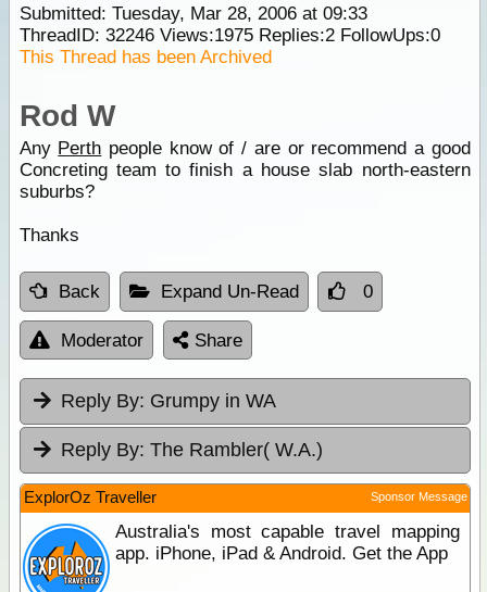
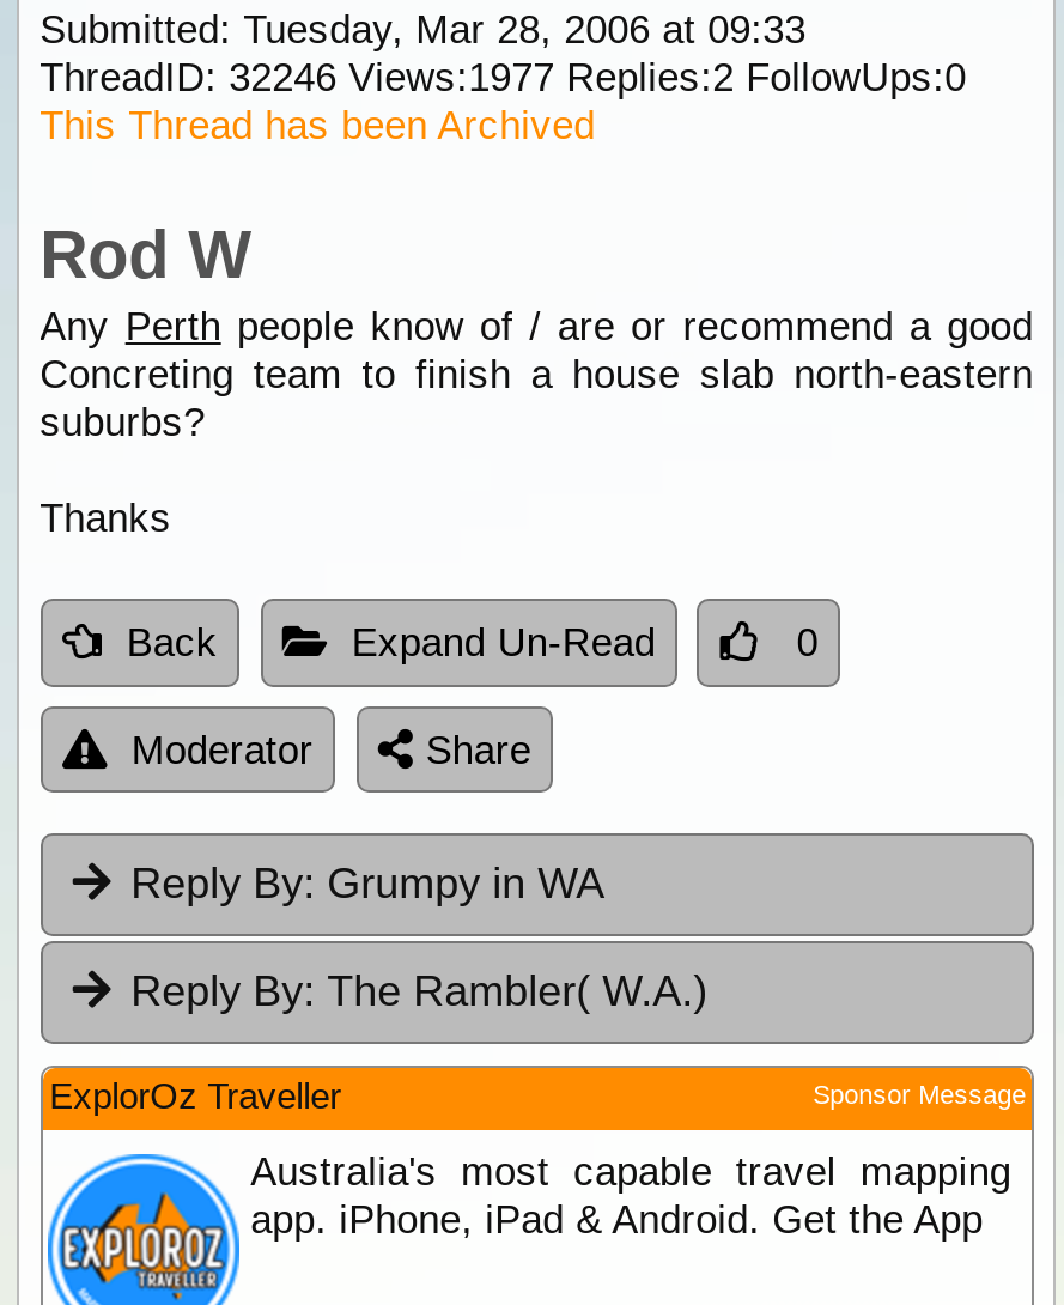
- ThreadID: 32246 Views:1975 Replies:2 FollowUps:0
+ ThreadID: 32246 Views:1977 Replies:2 FollowUps:0
